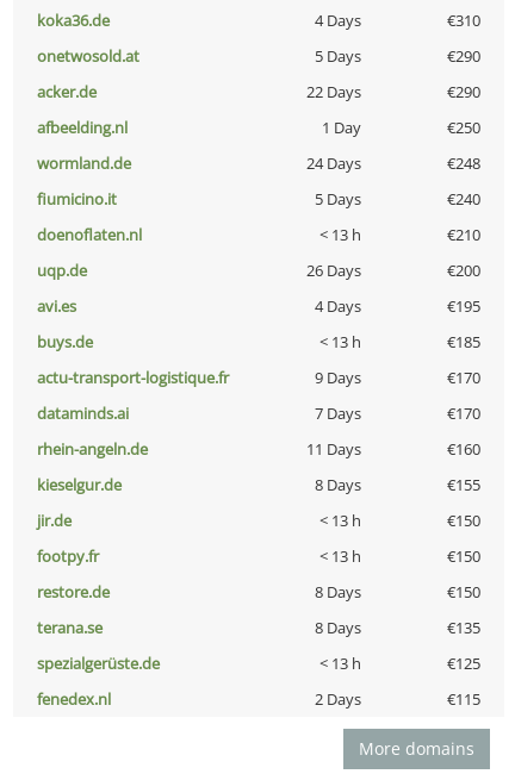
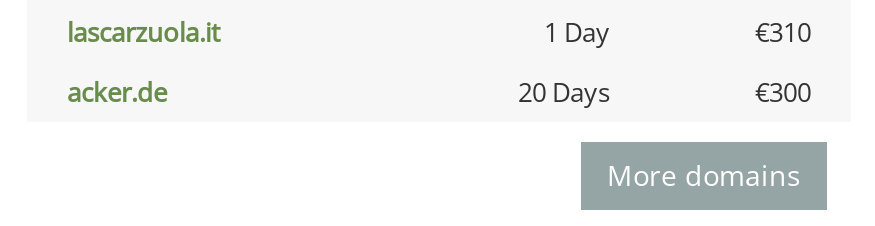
- koka36.de
- 4 Days
+ lascarzuola.it
+ 1 Day

- onetwosold.at
- 5 Days
- €290

- 22 Days
- €290
- afbeelding.nl
- 1 Day
- €250
- wormland.de
- 24 Days
- €248
- fiumicino.it
- 5 Days
- €240
- doenoflaten.nl
- < 13 h
- €210
- uqp.de
- 26 Days
- €200
- avi.es
- 4 Days
- €195
- buys.de
- < 13 h
- €185
- actu-transport-logistique.fr
- 9 Days
- €170
- dataminds.ai
- 7 Days
- €170
- rhein-angeln.de
- 11 Days
- €160
- kieselgur.de
- 8 Days
- €155
- jir.de
- < 13 h
- €150
- footpy.fr
- < 13 h
- €150
- restore.de
- 8 Days
- €150
- terana.se
- 8 Days
- €135
- spezialgerüste.de
- < 13 h
- €125
- fenedex.nl
- 2 Days
- €115
+ 20 Days
+ €300
